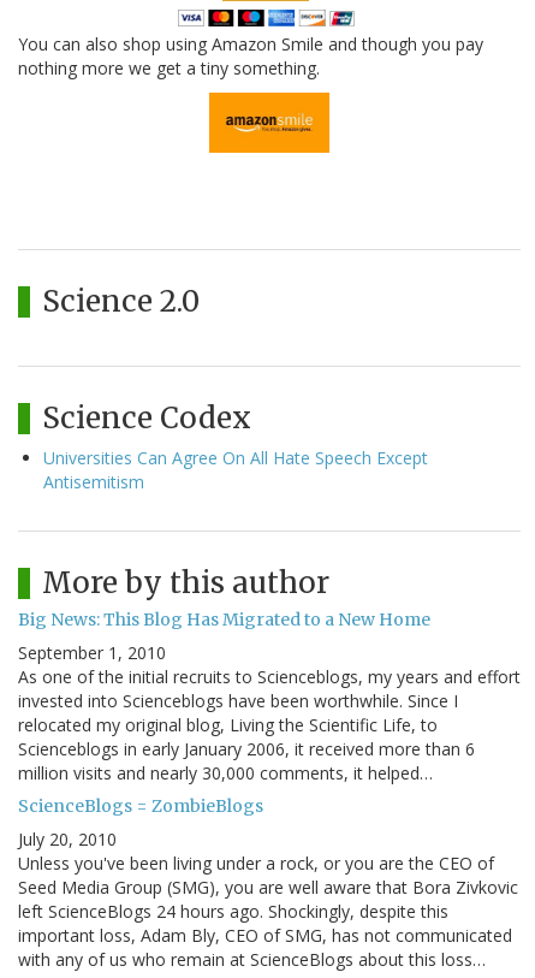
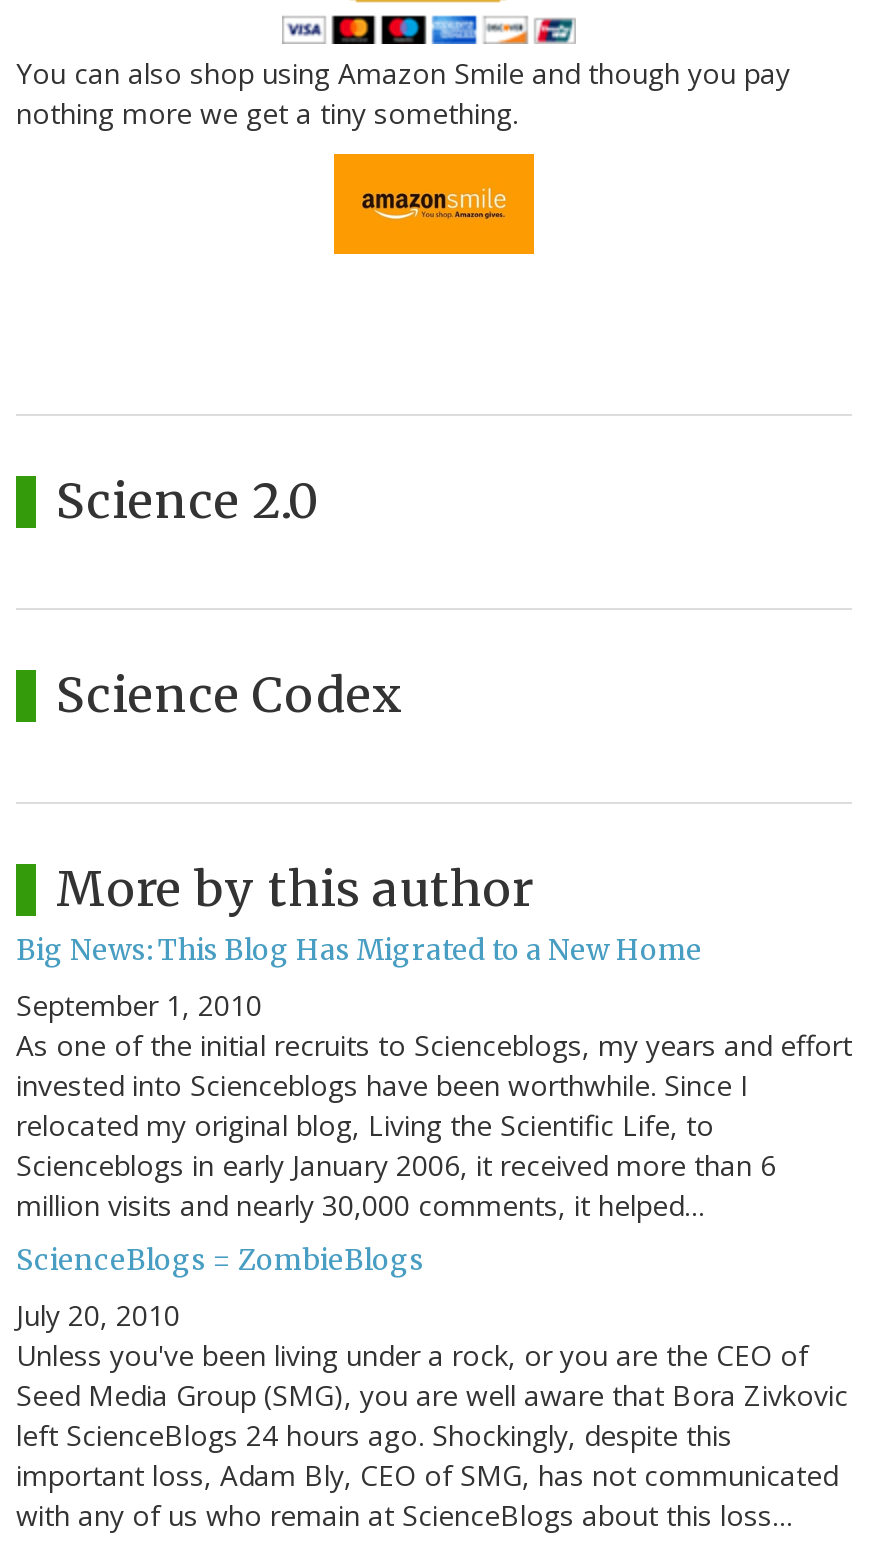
- Universities Can Agree On All Hate Speech Except
- Antisemitism
